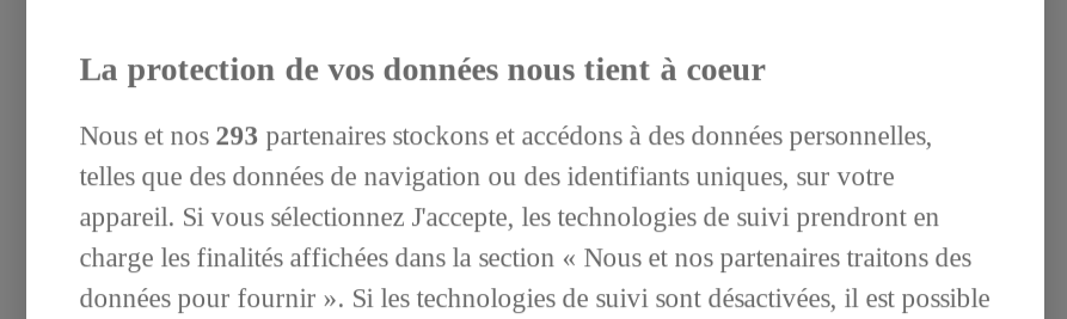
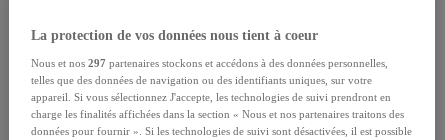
- Nous et nos 293 partenaires stockons et accédons à des données personnelles,
+ Nous et nos 297 partenaires stockons et accédons à des données personnelles,
